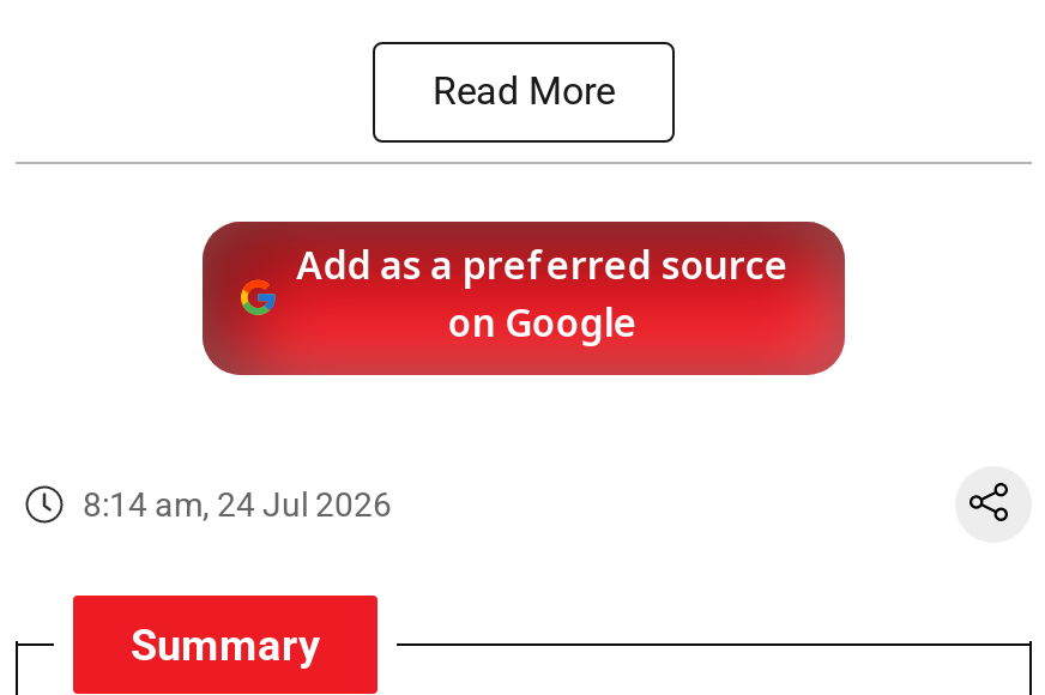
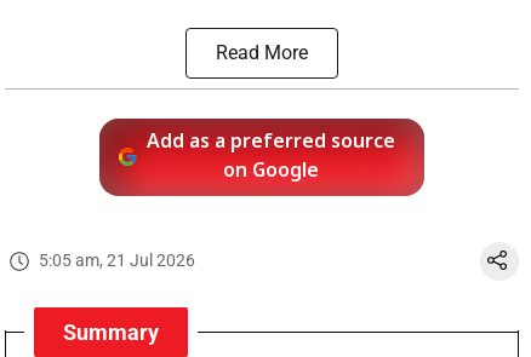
- 8:14 am, 24 Jul 2026
+ 5:05 am, 21 Jul 2026
